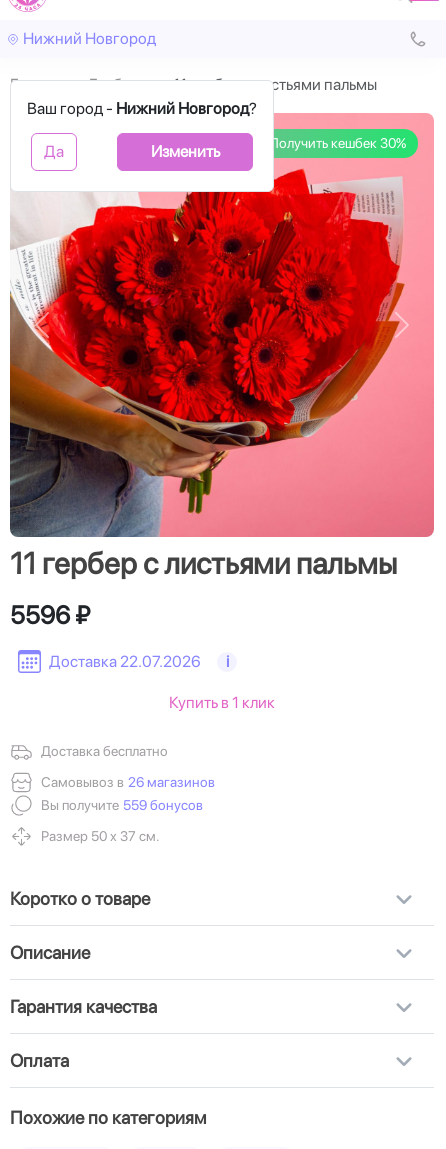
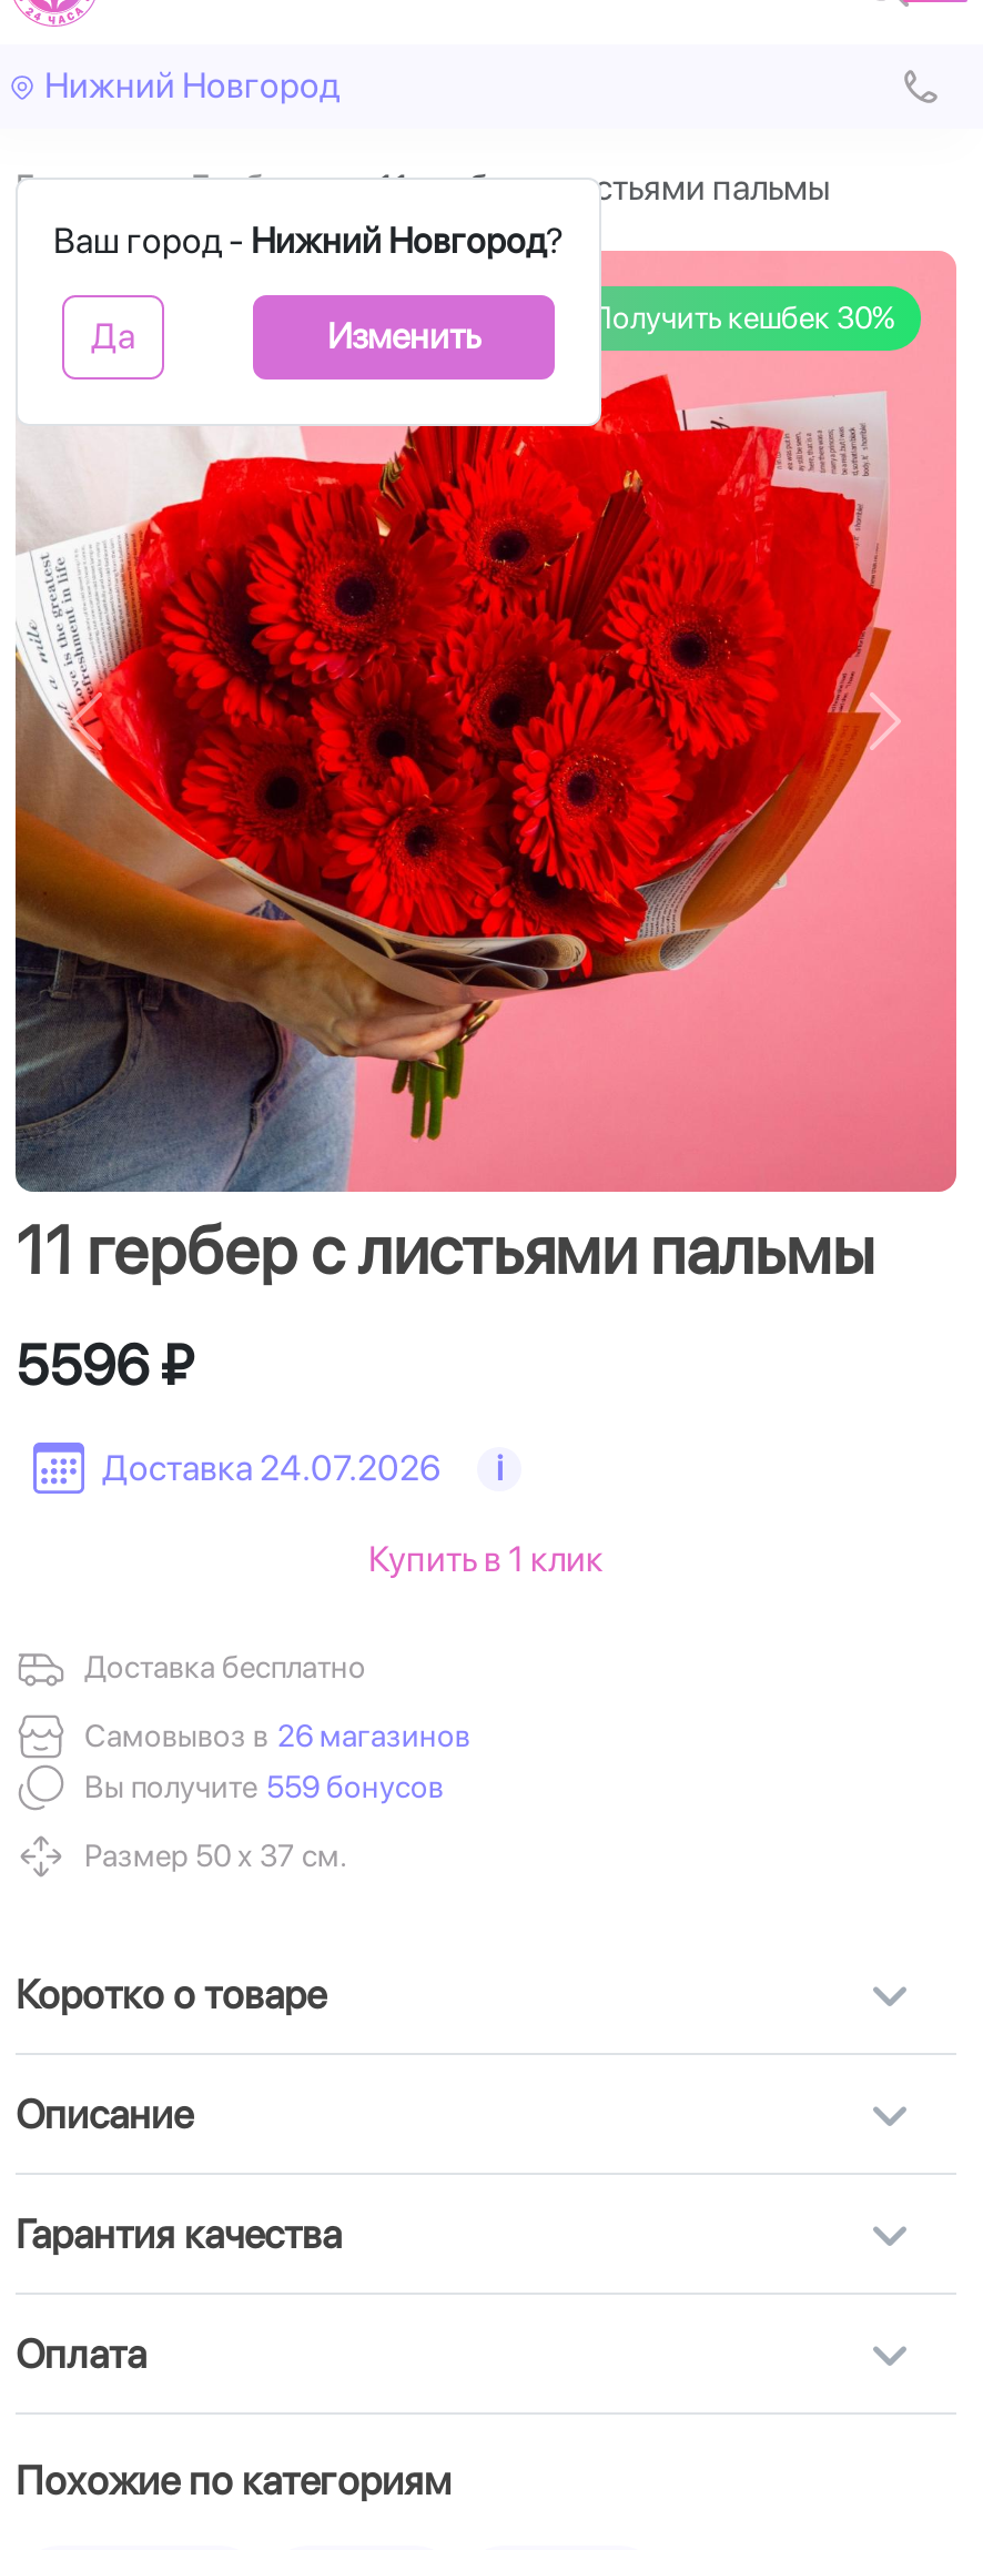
- Доставка 22.07.2026
+ Доставка 24.07.2026
